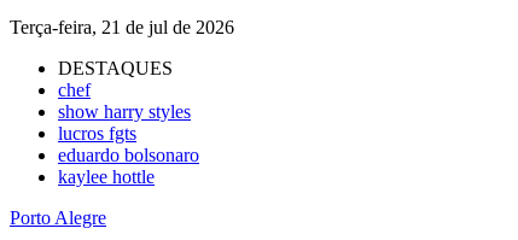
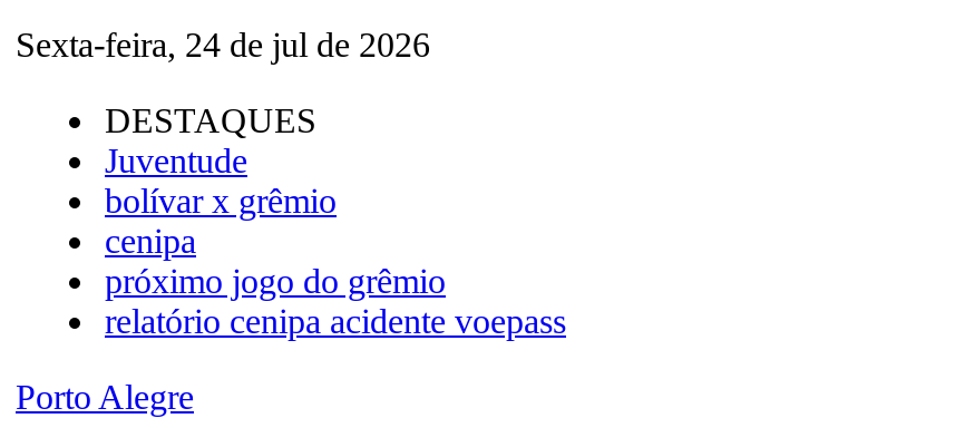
- Terça-feira, 21 de jul de 2026
+ Sexta-feira, 24 de jul de 2026

- chef
- show harry styles
- lucros fgts
- eduardo bolsonaro
- kaylee hottle
+ Juventude
+ bolívar x grêmio
+ cenipa
+ próximo jogo do grêmio
+ relatório cenipa acidente voepass
